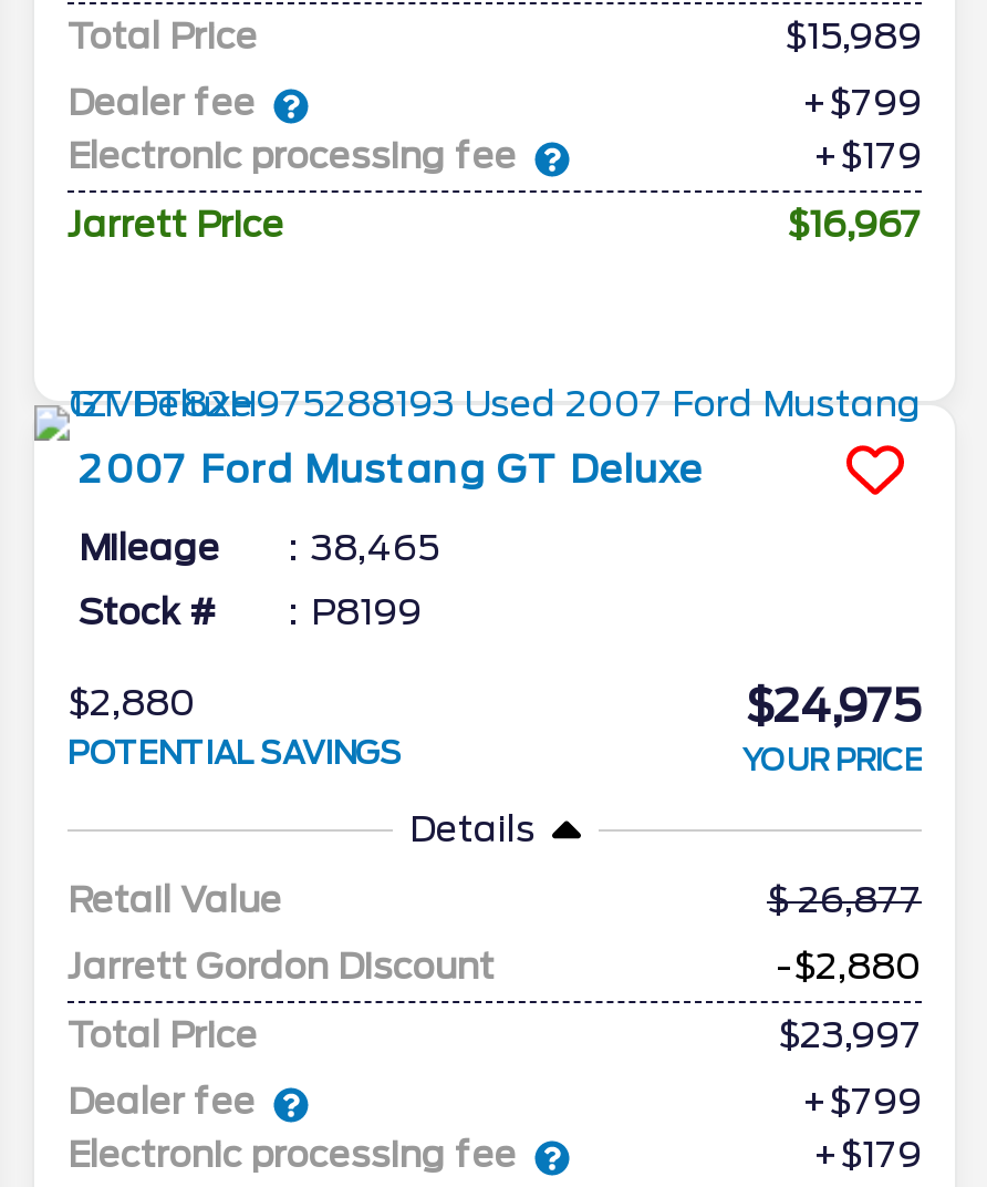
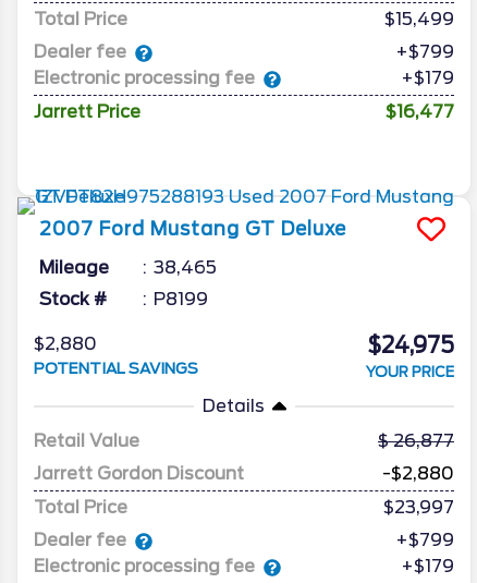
- $15,989
+ $15,499

- $16,967
+ $16,477
